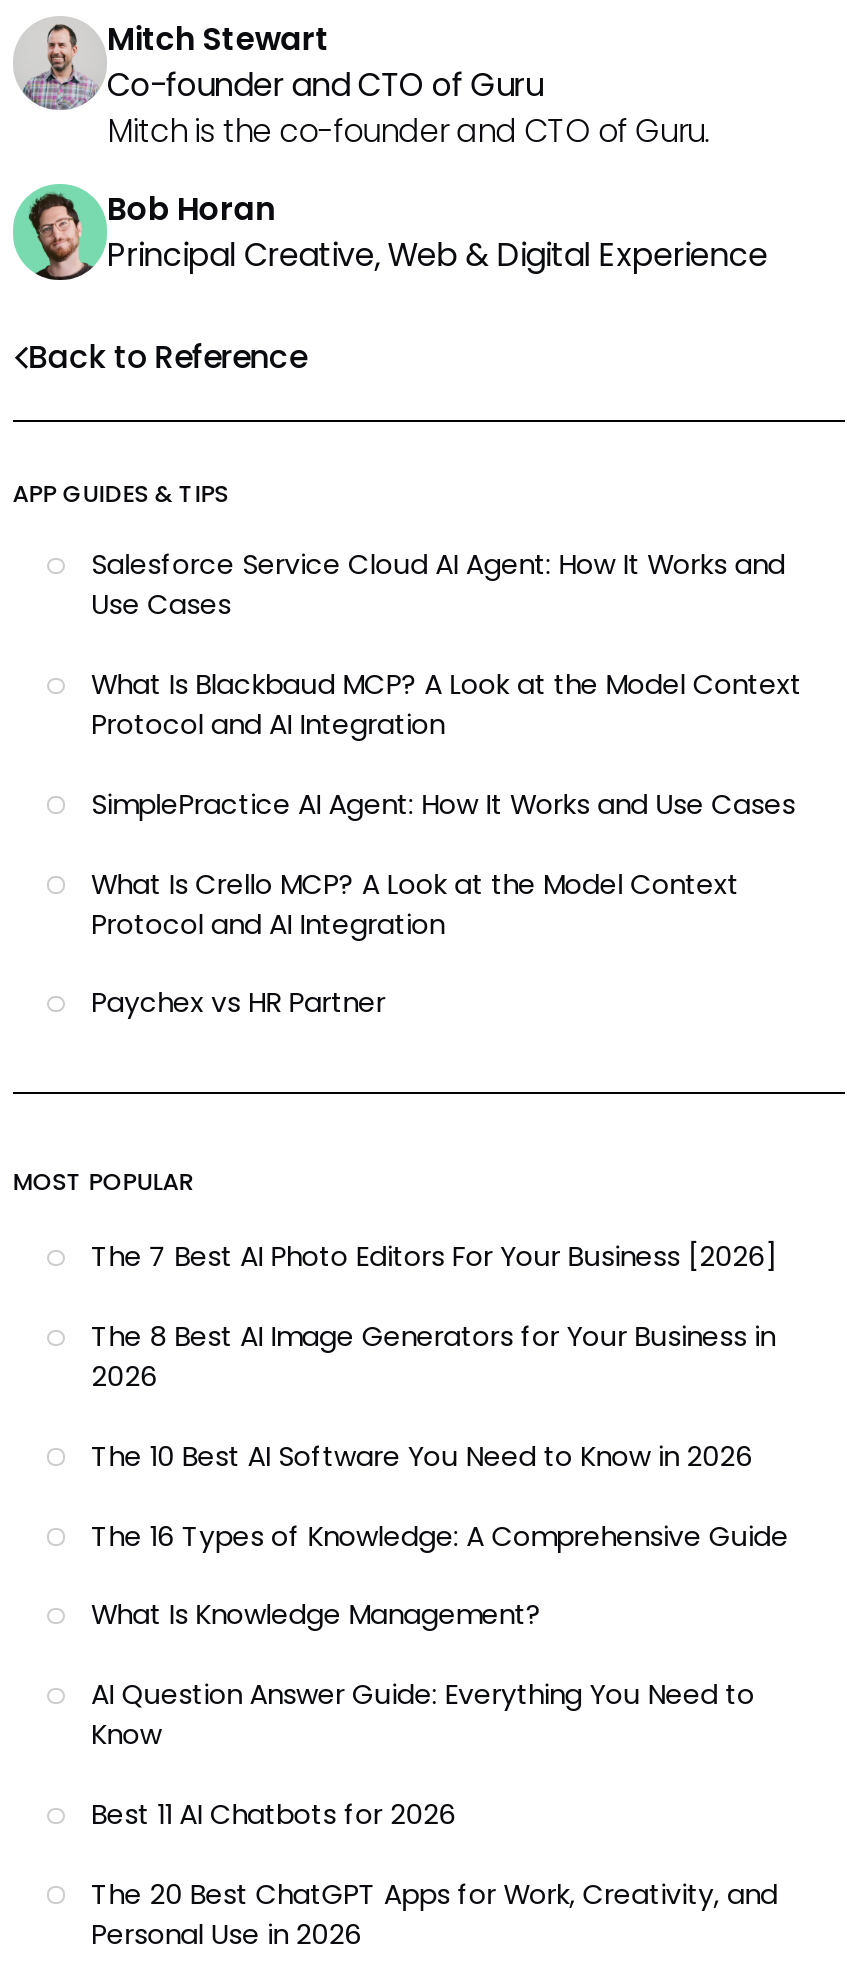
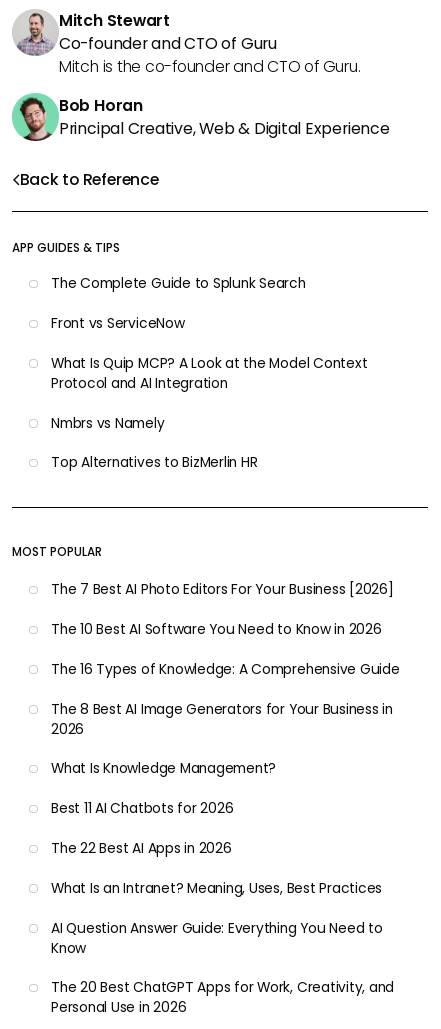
- Salesforce Service Cloud AI Agent: How It Works and
- Use Cases
- What Is Blackbaud MCP? A Look at the Model Context
+ The Complete Guide to Splunk Search
+ Front vs ServiceNow
+ What Is Quip MCP? A Look at the Model Context

- SimplePractice AI Agent: How It Works and Use Cases
- What Is Crello MCP? A Look at the Model Context
- Protocol and AI Integration
- Paychex vs HR Partner
+ Nmbrs vs Namely
+ Top Alternatives to BizMerlin HR

moved up: MOST POPULAR | The 7 Best AI Photo Editors For Your Business [2026]

moved down: The 8 Best AI Image Generators for Your Business in | 2026

moved up: The 10 Best AI Software You Need to Know in 2026 | The 16 Types of Knowledge: A Comprehensive Guide

moved up: What Is Knowledge Management?

+ The 22 Best AI Apps in 2026
+ What Is an Intranet? Meaning, Uses, Best Practices

moved down: AI Question Answer Guide: Everything You Need to | Know

moved up: Best 11 AI Chatbots for 2026
